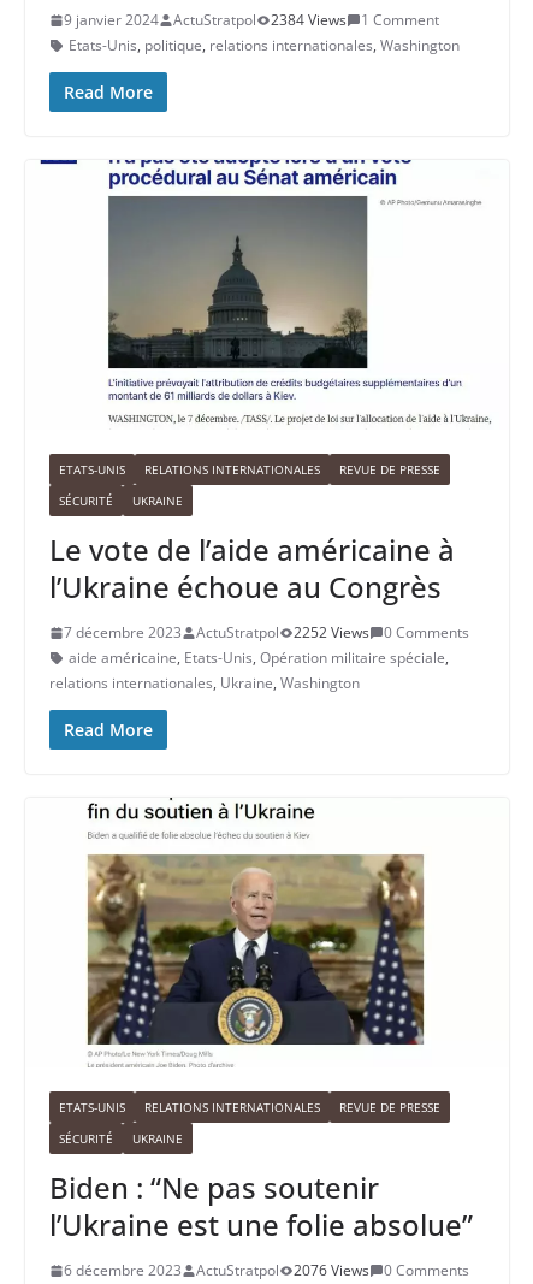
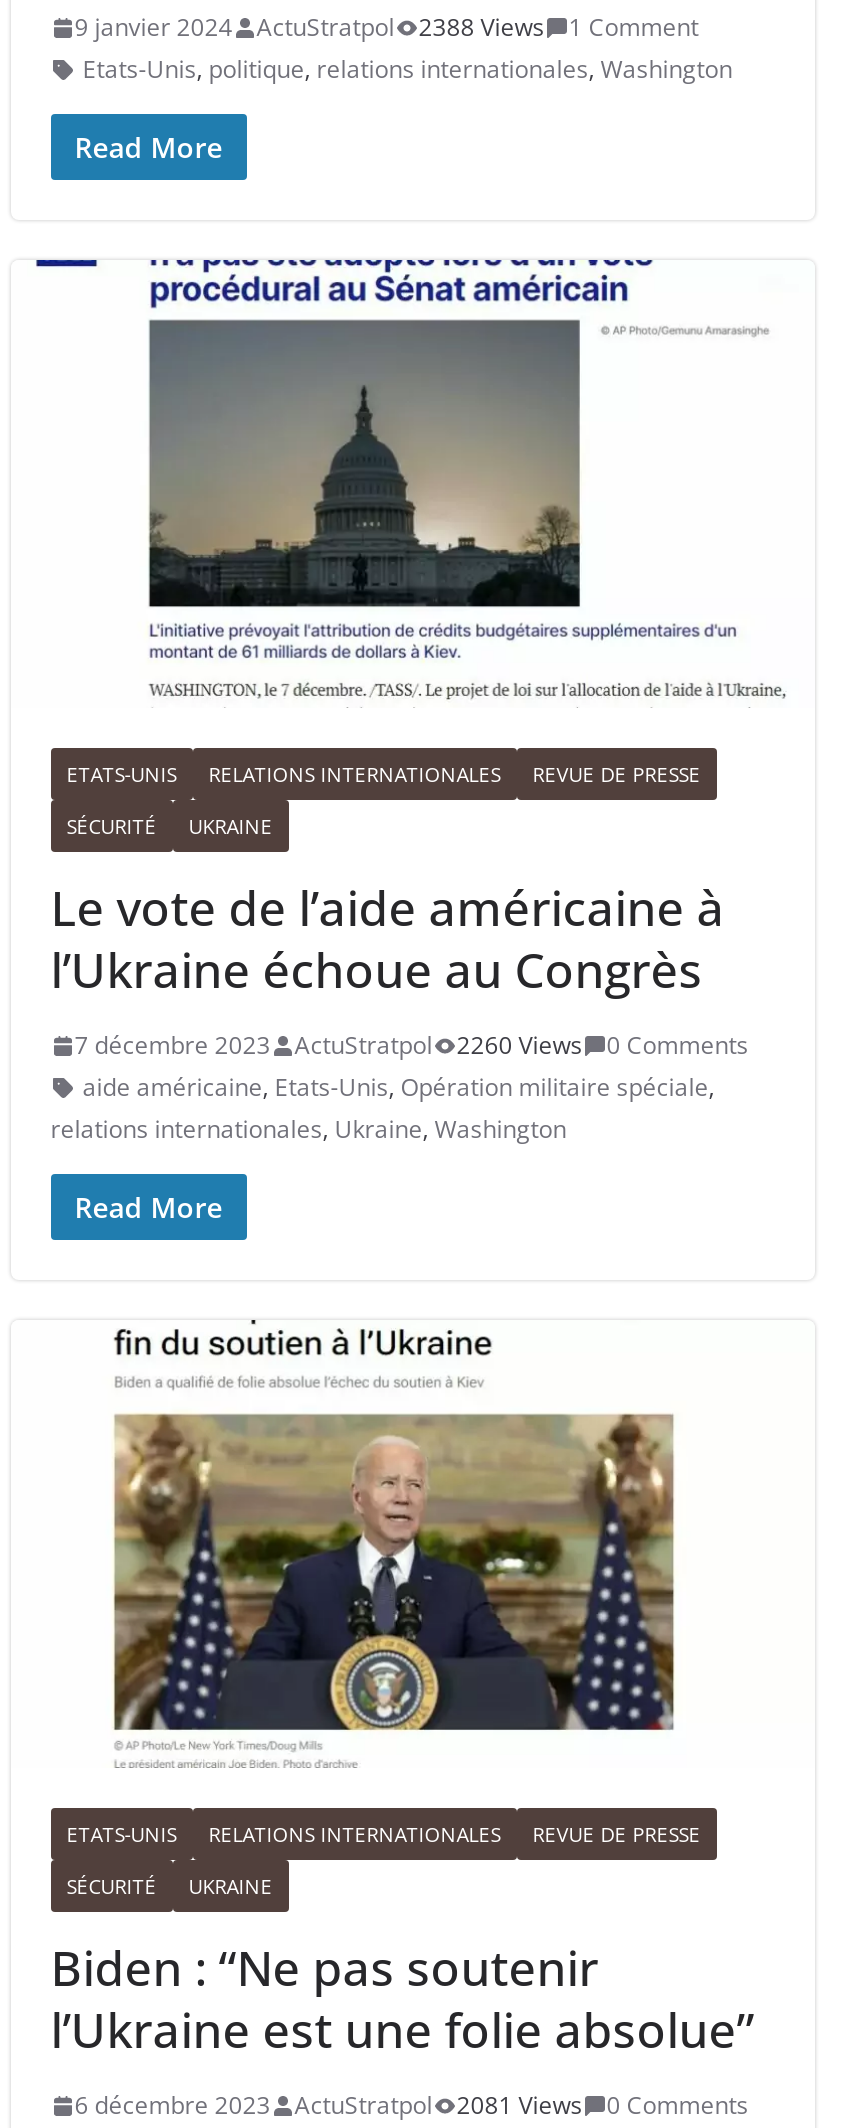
- 9 janvier 2024 ActuStratpol 2384 Views 1 Comment
+ 9 janvier 2024 ActuStratpol 2388 Views 1 Comment

- 7 décembre 2023 ActuStratpol 2252 Views 0 Comments
+ 7 décembre 2023 ActuStratpol 2260 Views 0 Comments

- 6 décembre 2023 ActuStratpol 2076 Views 0 Comments
+ 6 décembre 2023 ActuStratpol 2081 Views 0 Comments
